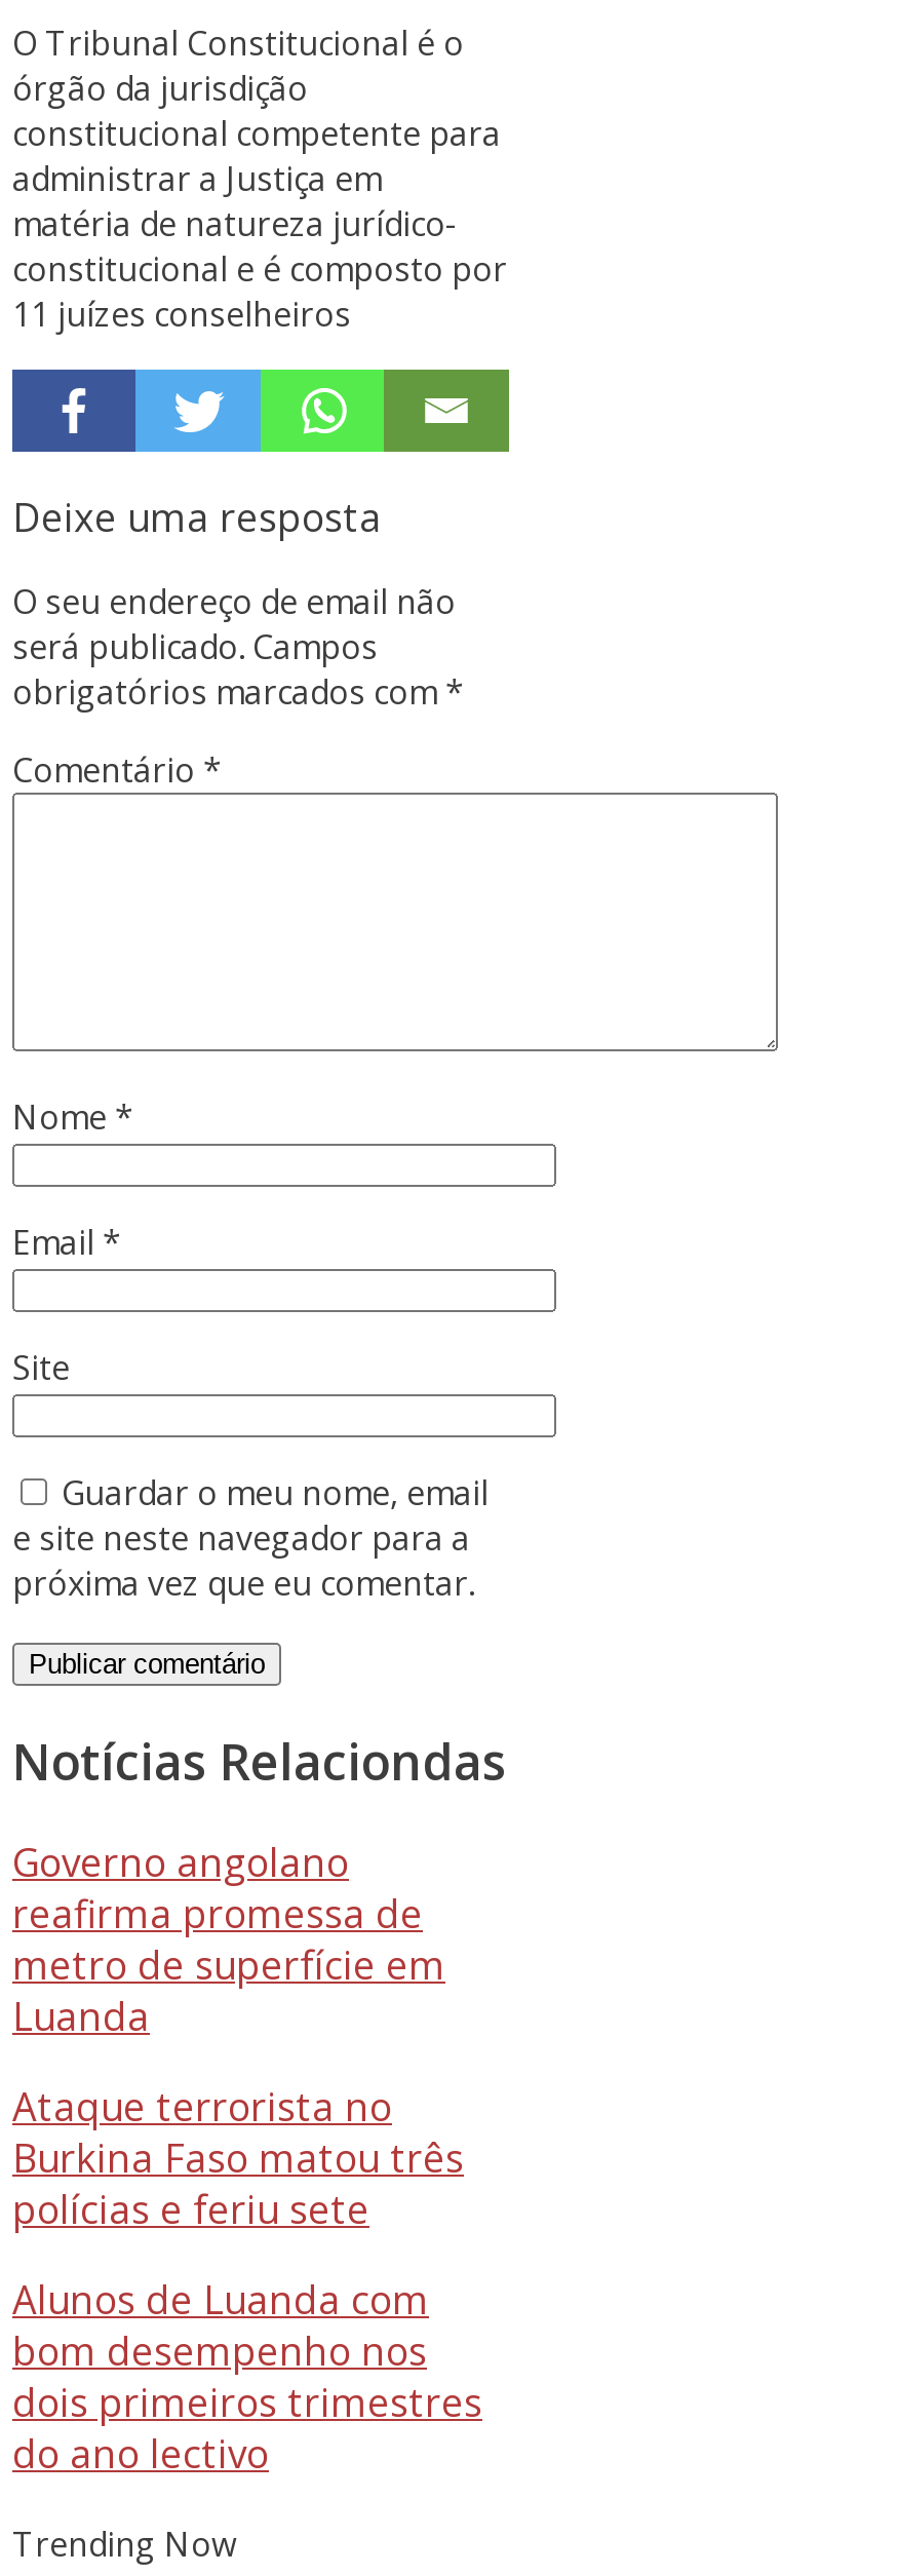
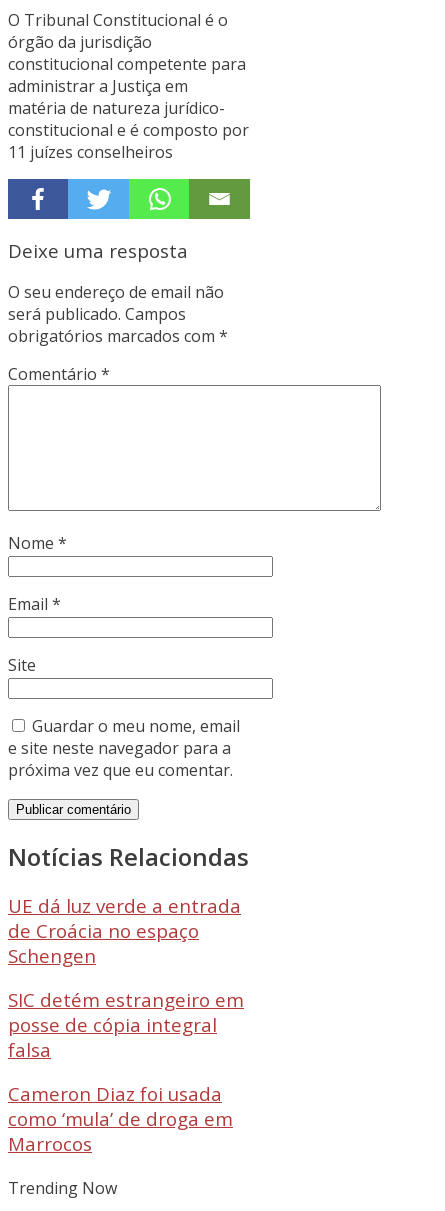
- Governo angolano
- reafirma promessa de
- metro de superfície em
- Luanda
+ UE dá luz verde a entrada
+ de Croácia no espaço
+ Schengen

- Ataque terrorista no
- Burkina Faso matou três
- polícias e feriu sete
+ SIC detém estrangeiro em
+ posse de cópia integral
+ falsa

- Alunos de Luanda com
- bom desempenho nos
- dois primeiros trimestres
- do ano lectivo
+ Cameron Diaz foi usada
+ como ‘mula’ de droga em
+ Marrocos
